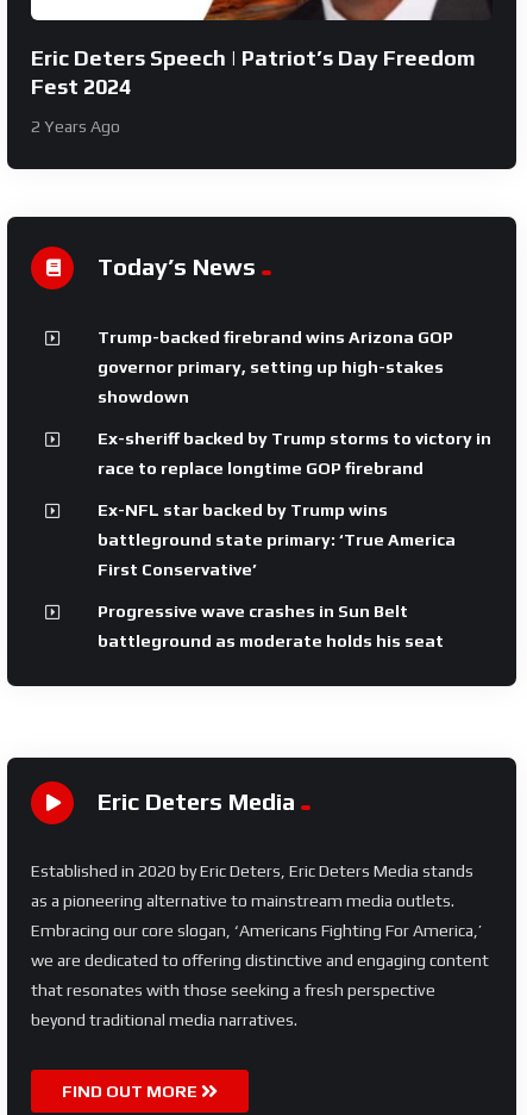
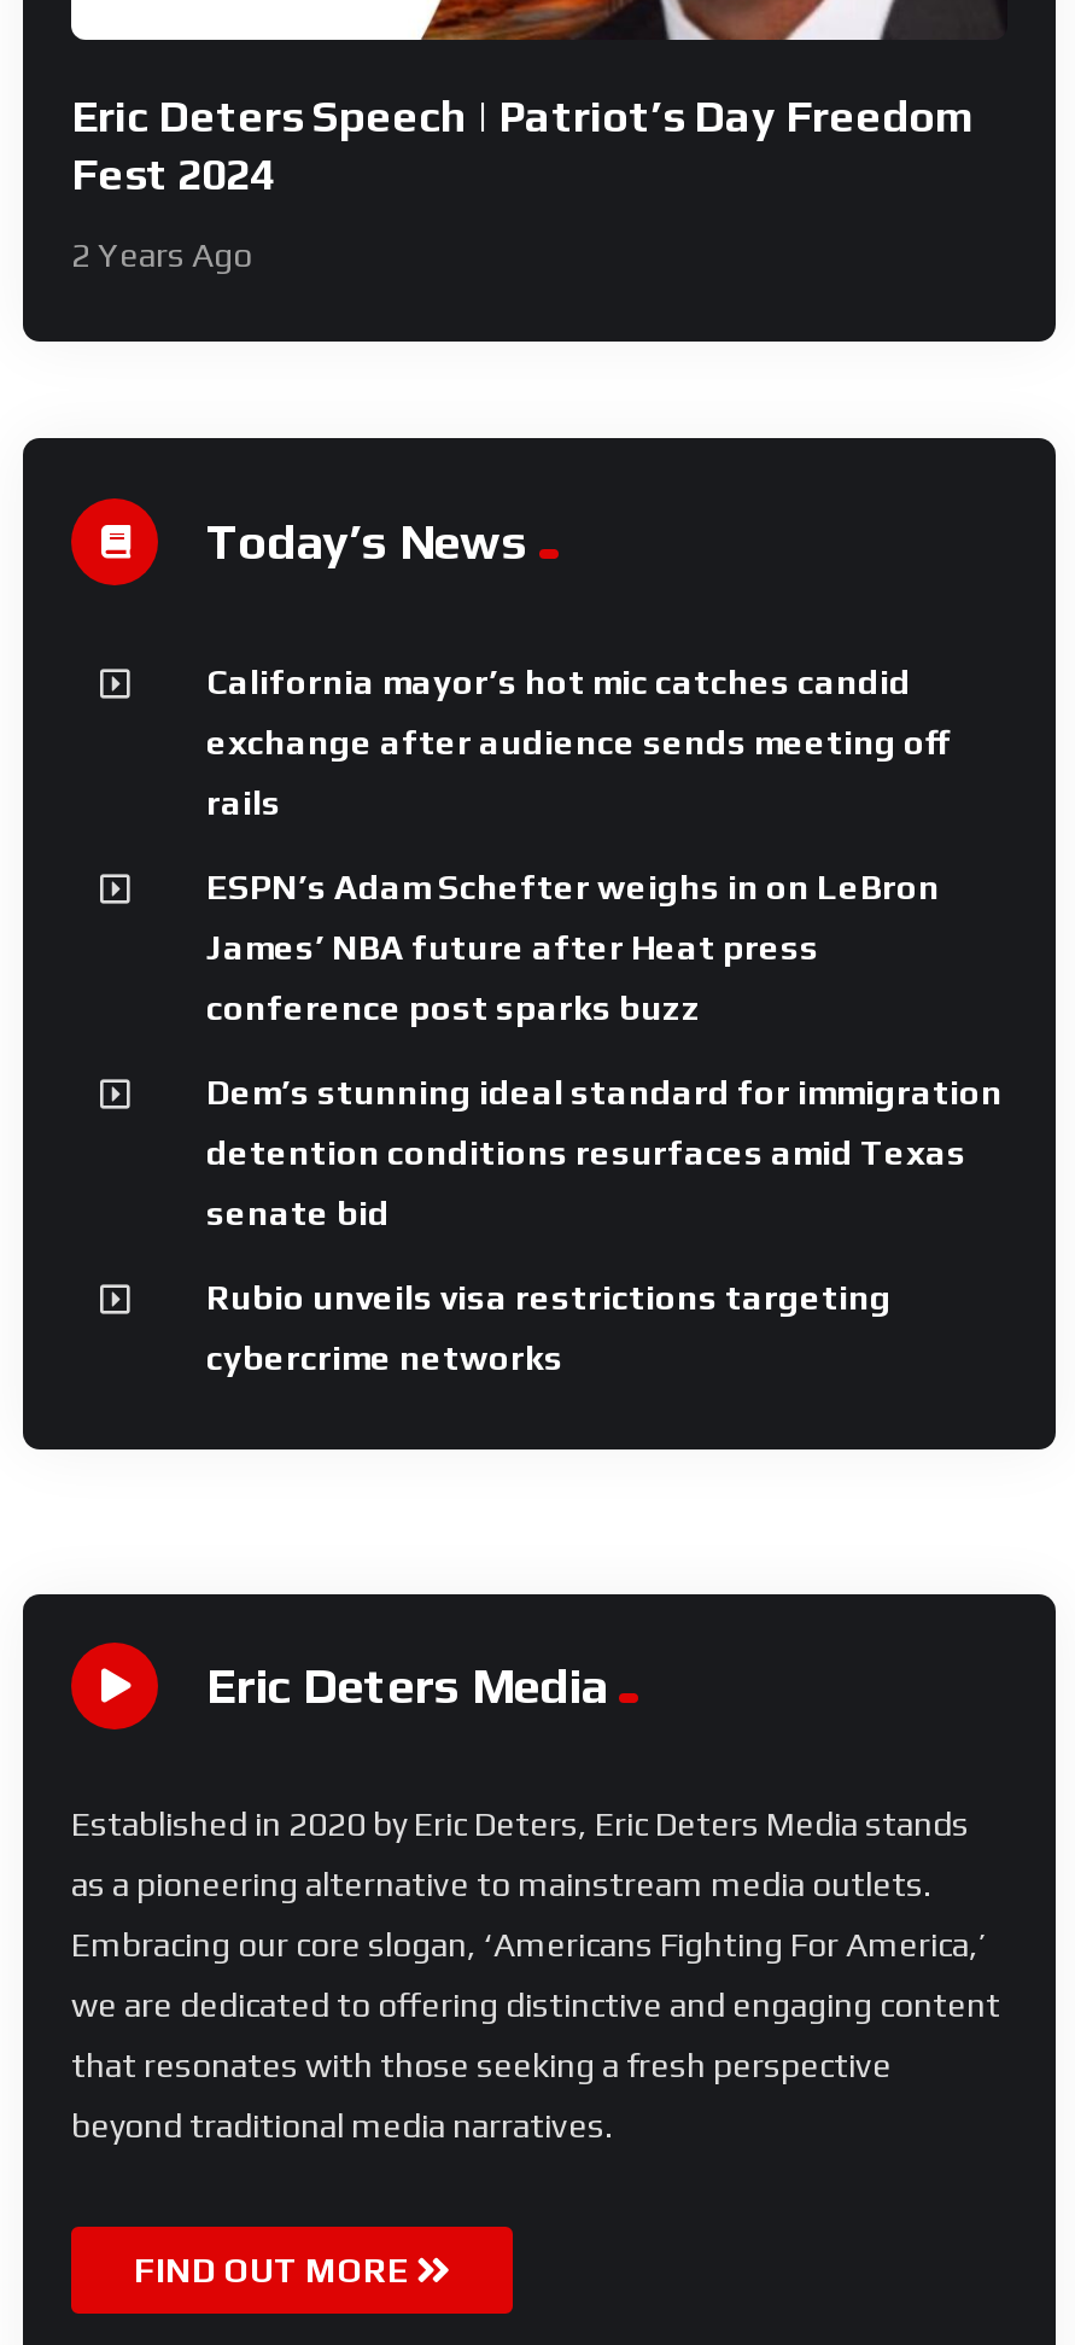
- Trump-backed firebrand wins Arizona GOP
- governor primary, setting up high-stakes
- showdown
- Ex-sheriff backed by Trump storms to victory in
- race to replace longtime GOP firebrand
- Ex-NFL star backed by Trump wins
- battleground state primary: ‘True America
- First Conservative’
- Progressive wave crashes in Sun Belt
- battleground as moderate holds his seat
+ California mayor’s hot mic catches candid
+ exchange after audience sends meeting off
+ rails
+ ESPN’s Adam Schefter weighs in on LeBron
+ James’ NBA future after Heat press
+ conference post sparks buzz
+ Dem’s stunning ideal standard for immigration
+ detention conditions resurfaces amid Texas
+ senate bid
+ Rubio unveils visa restrictions targeting
+ cybercrime networks
